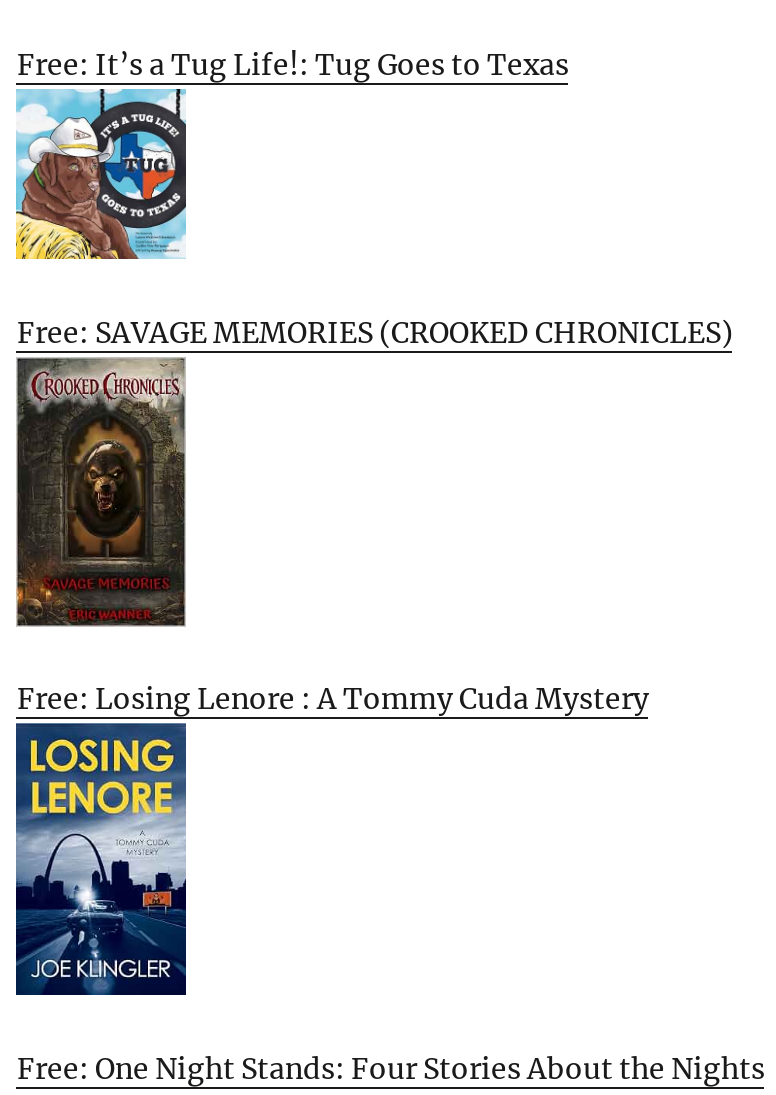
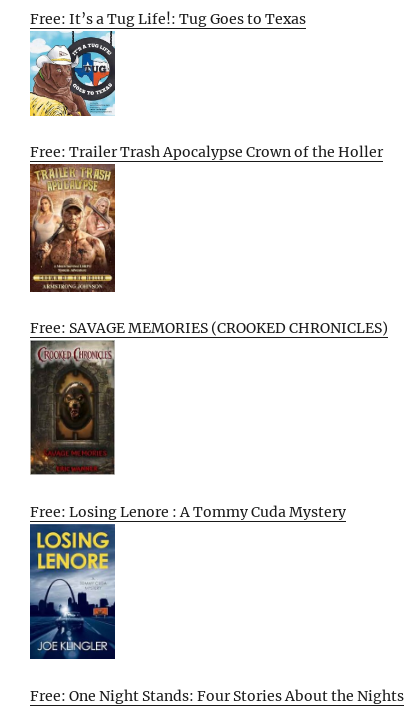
+ [image]

+ Free: Trailer Trash Apocalypse Crown of the Holler
